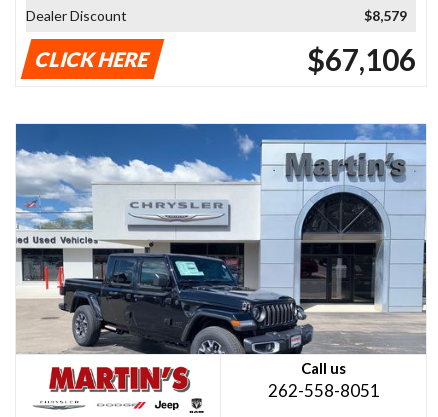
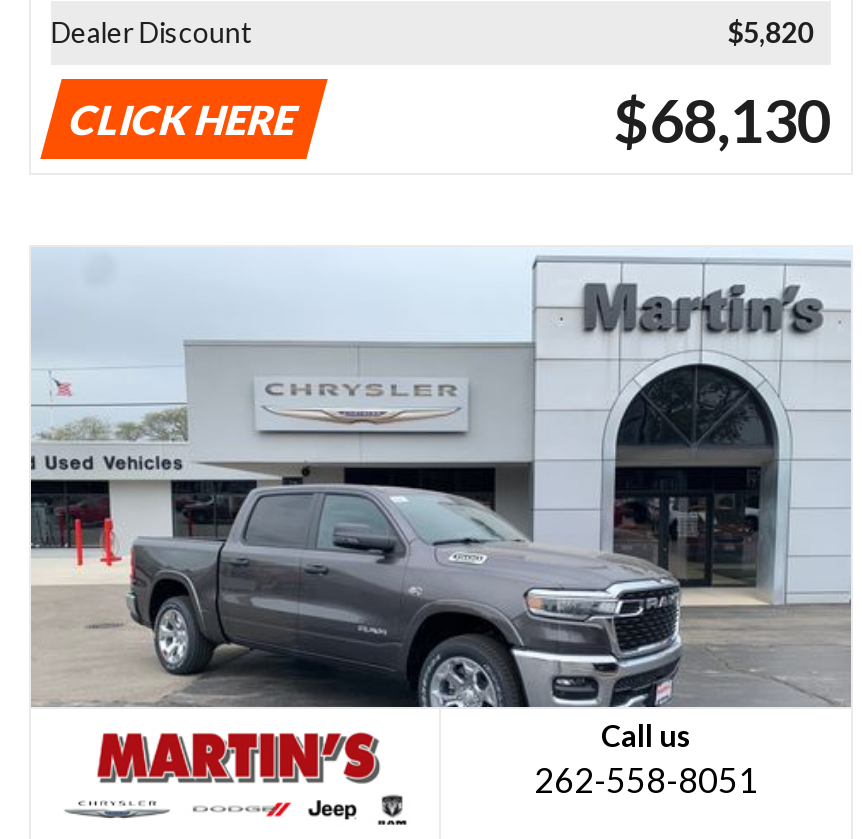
- $8,579
+ $5,820

- $67,106
+ $68,130

- [image]
+ [image]
